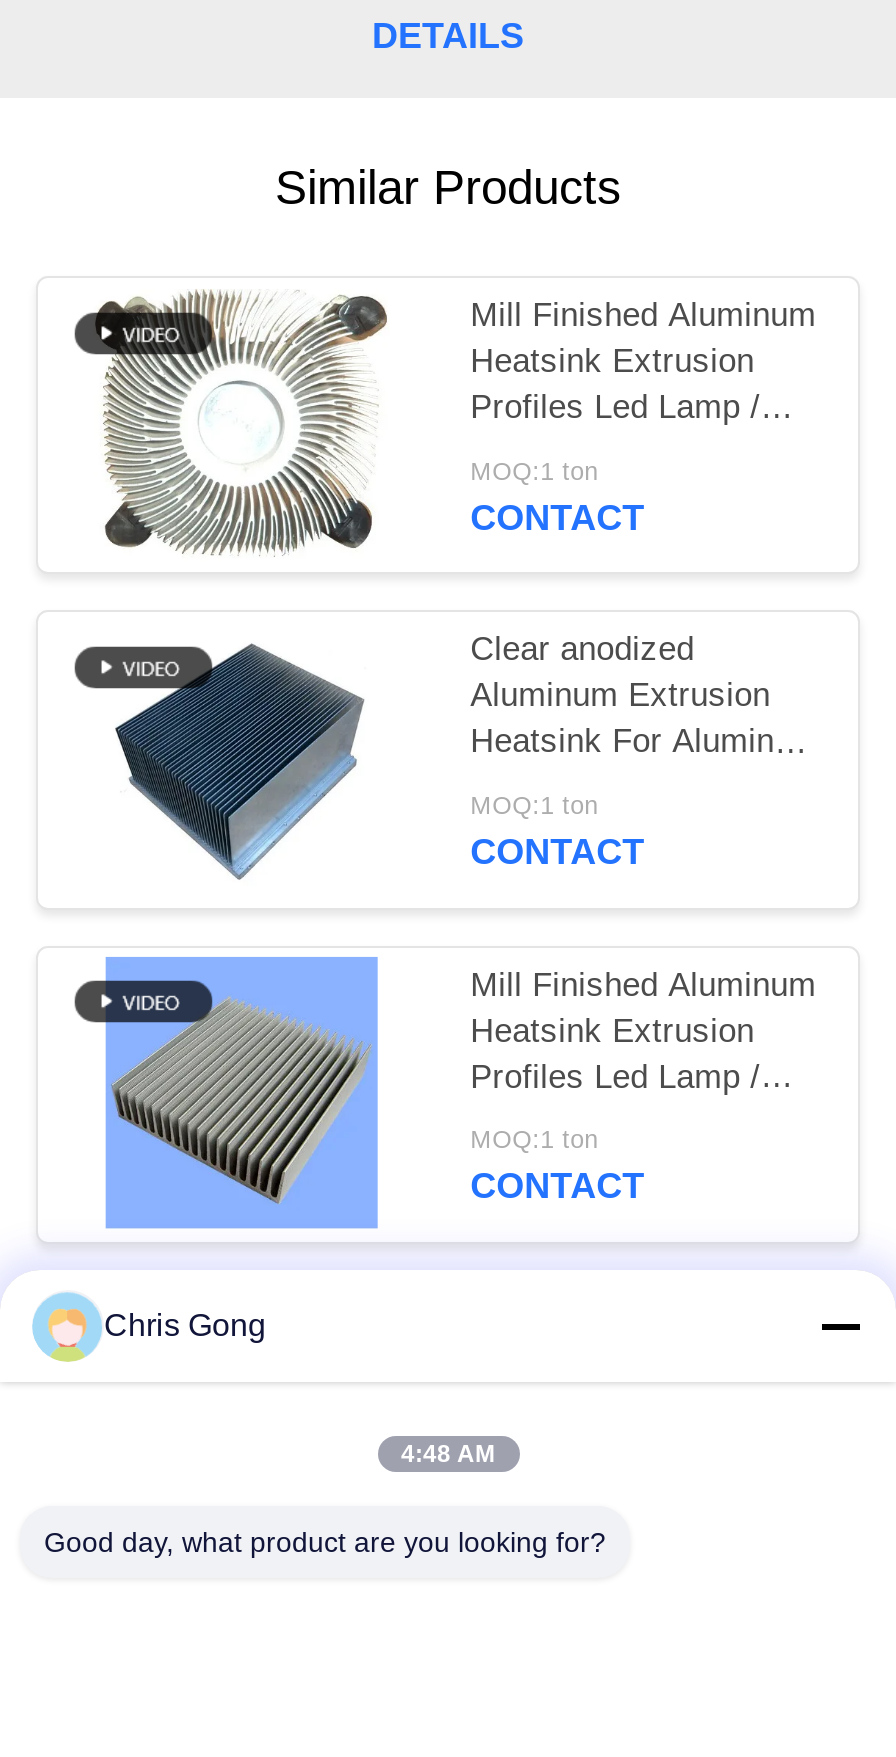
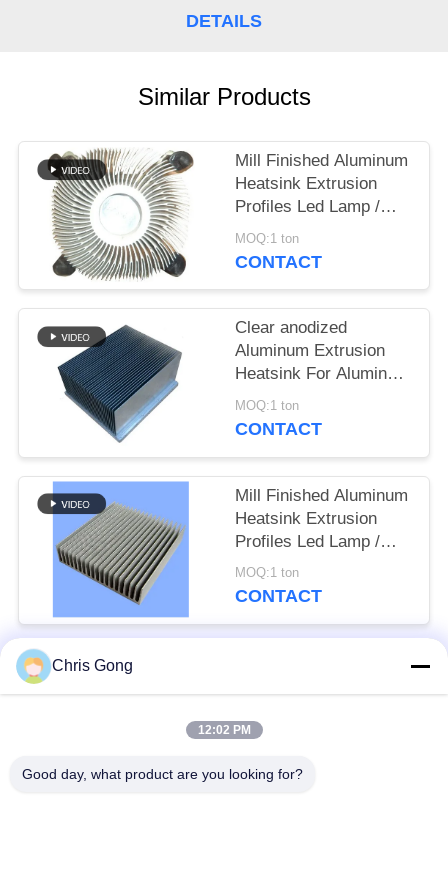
- 4:48 AM
+ 12:02 PM
